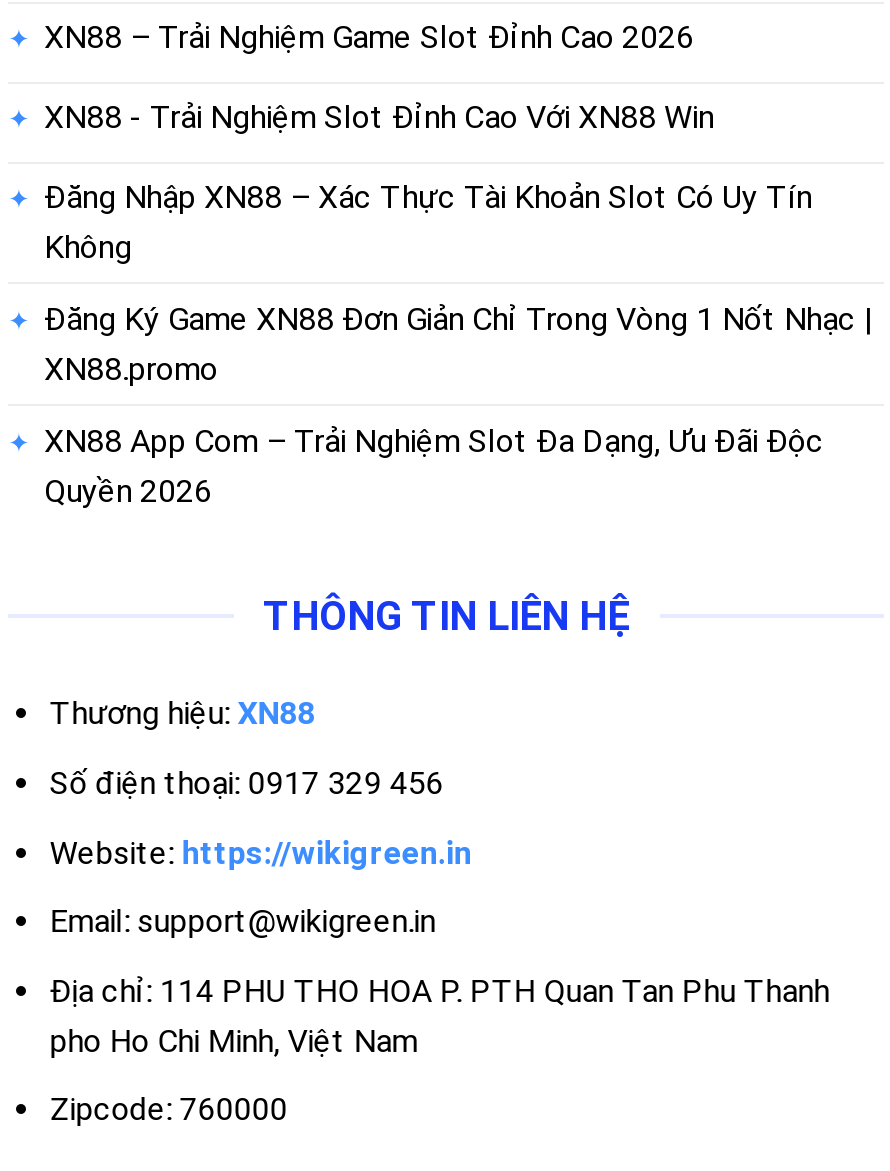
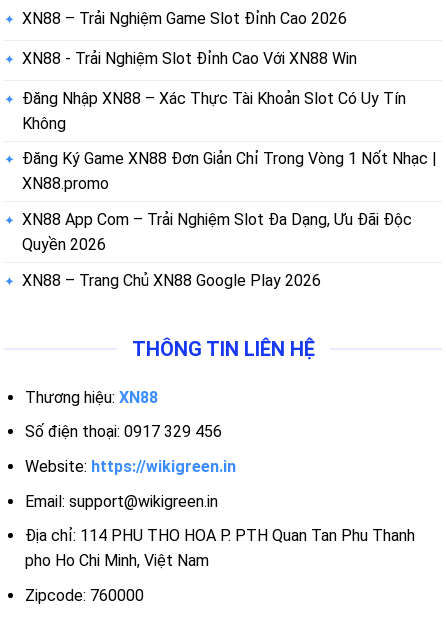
+ XN88 – Trang Chủ XN88 Google Play 2026
